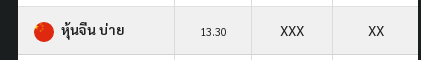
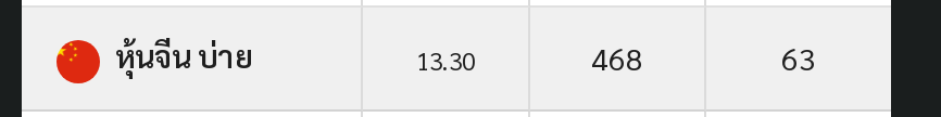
- XXX
- XX
+ 468
+ 63
